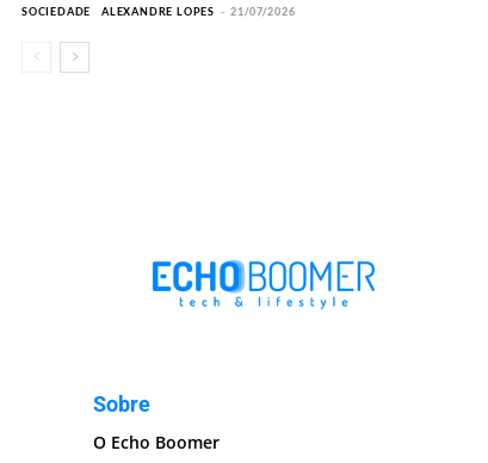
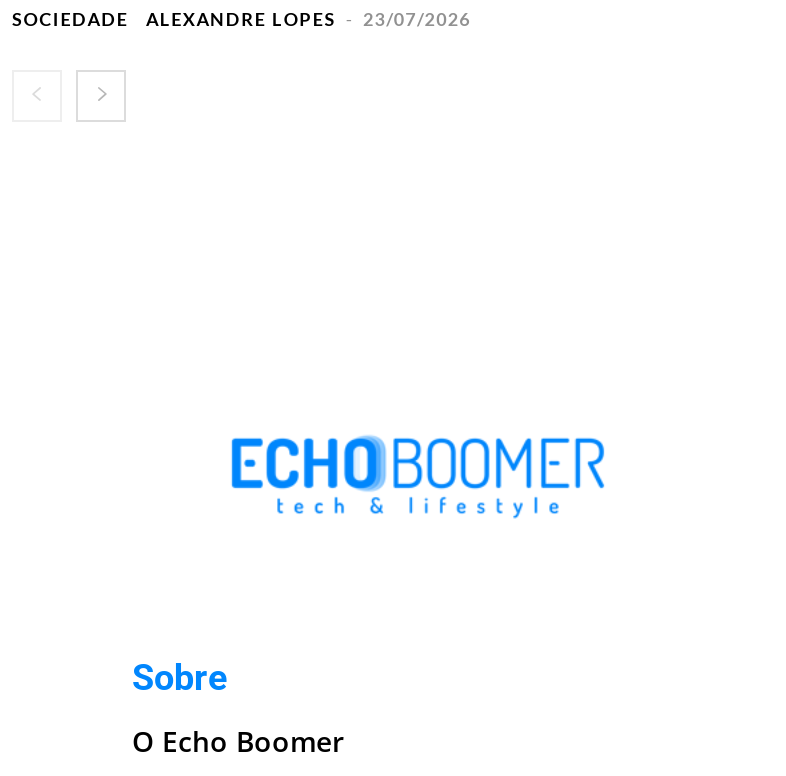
- ALEXANDRE LOPES - 21/07/2026
+ ALEXANDRE LOPES - 23/07/2026
